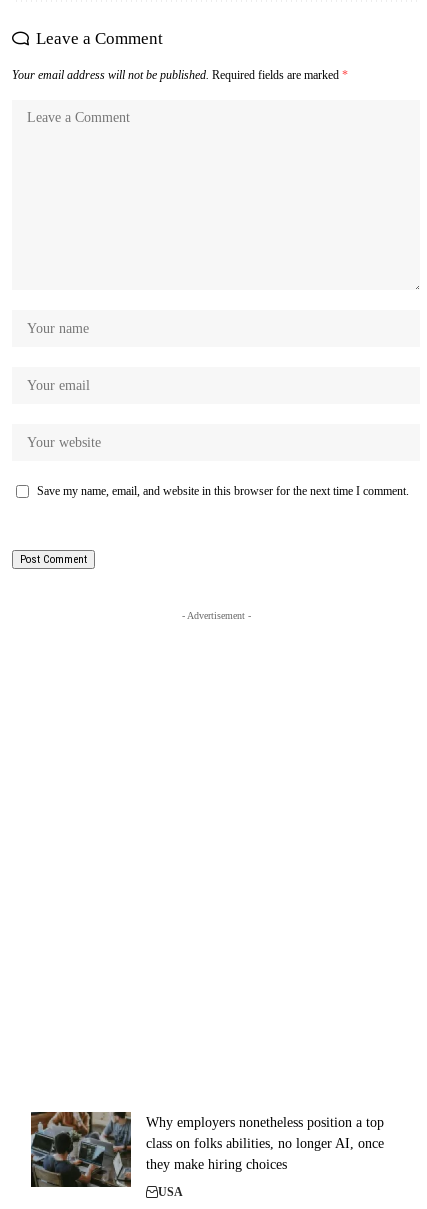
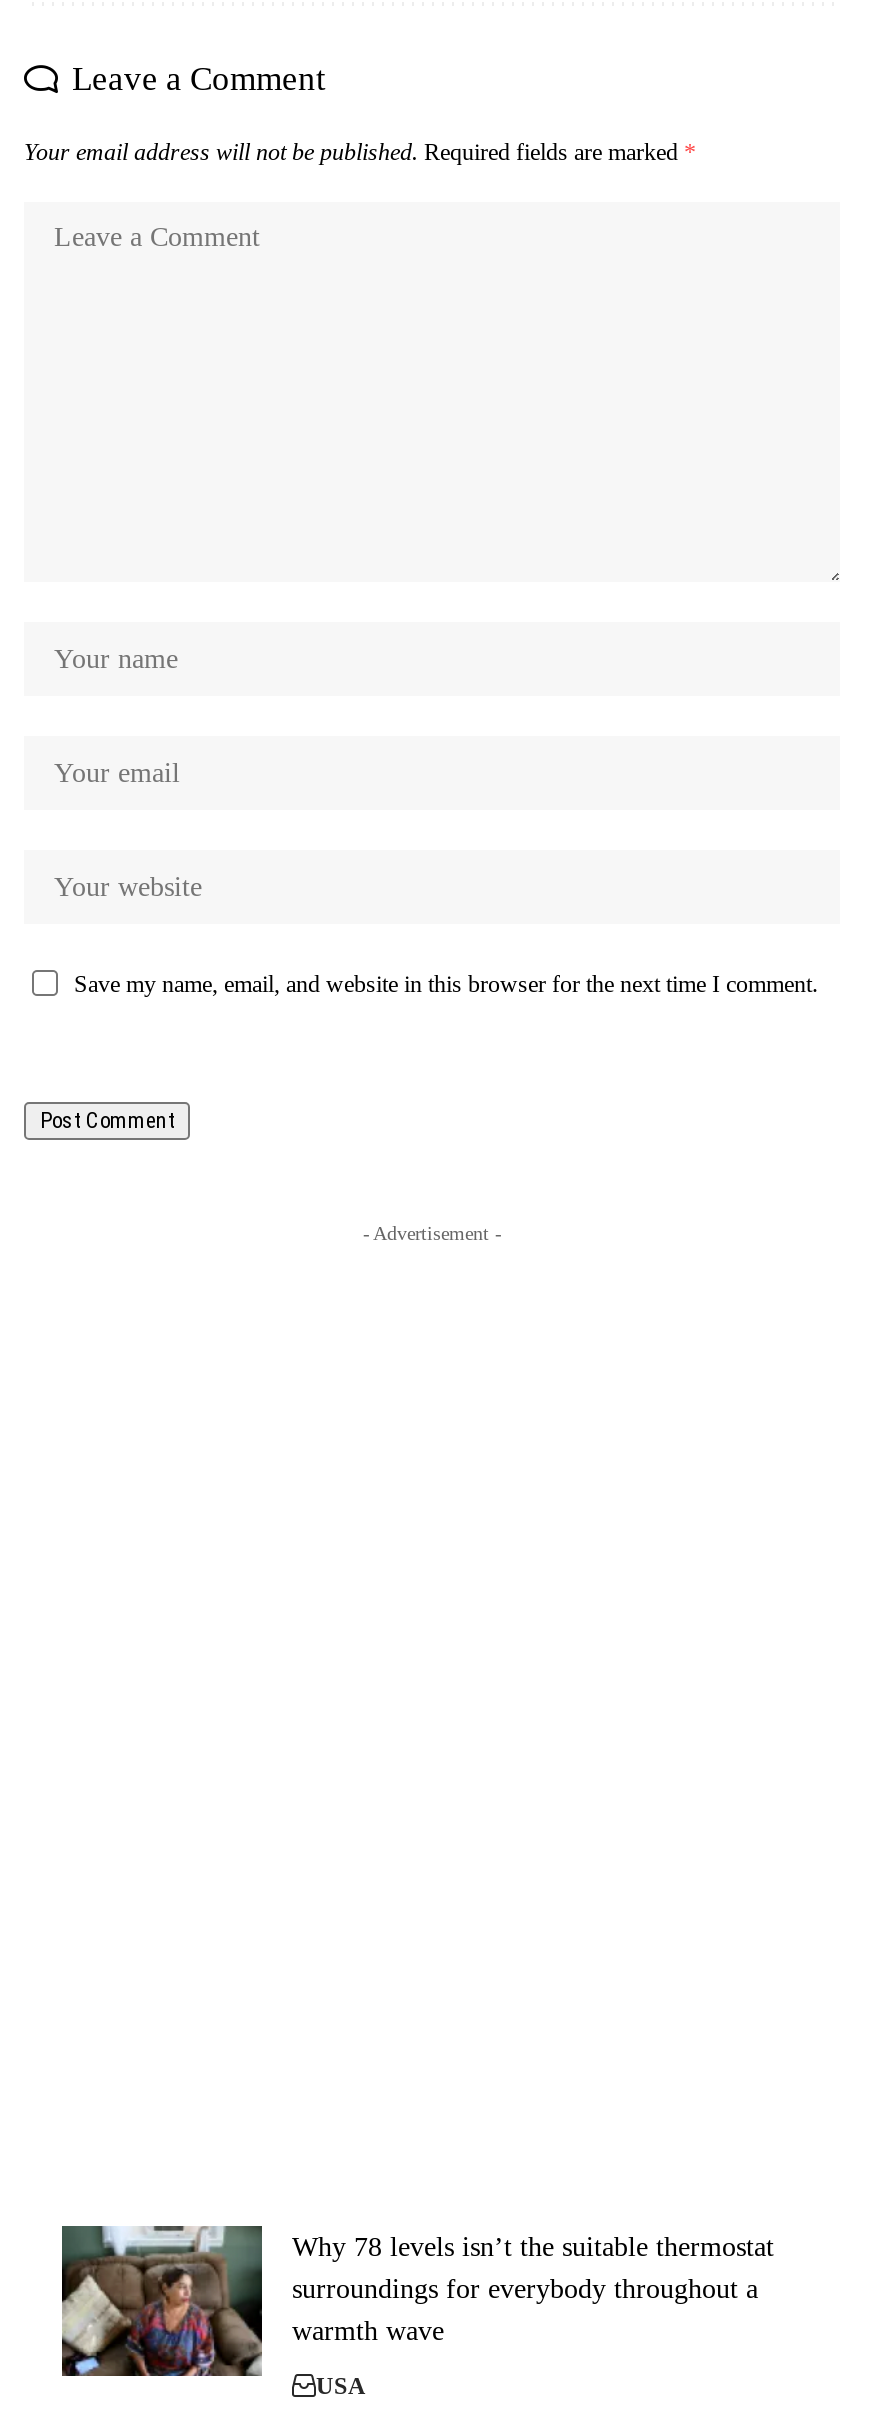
- [image]
- Why employers nonetheless position a top
- class on folks abilities, no longer AI, once
- they make hiring choices
+ [image]
+ Why 78 levels isn’t the suitable thermostat
+ surroundings for everybody throughout a
+ warmth wave
